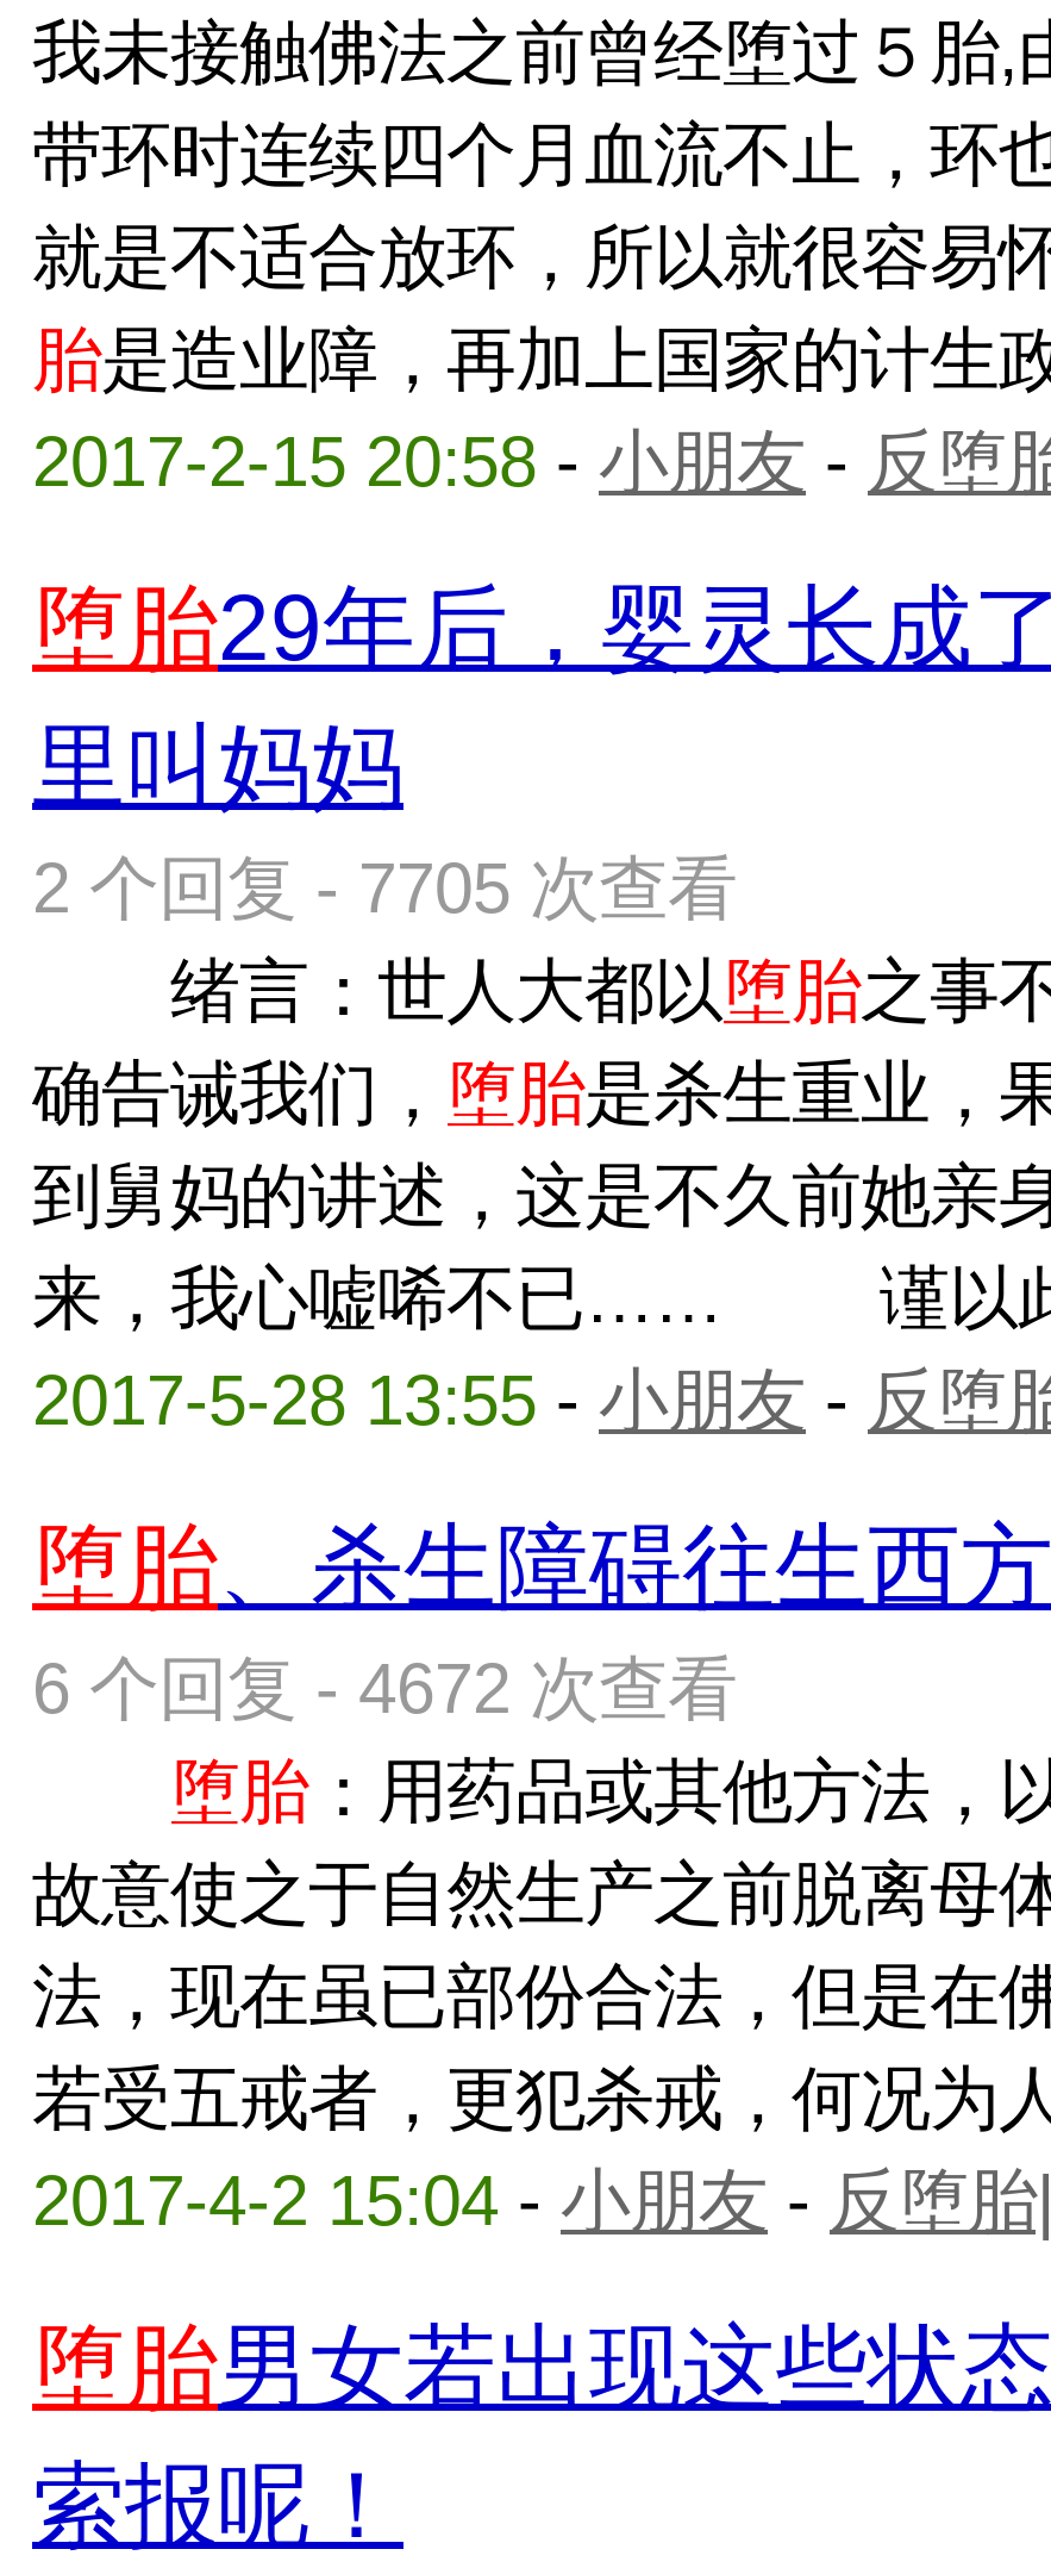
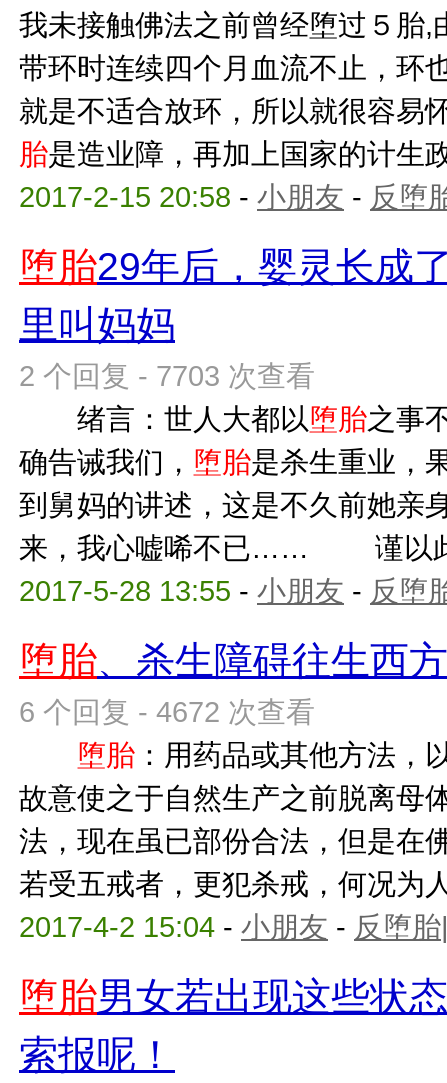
- 2 个回复 - 7705 次查看
+ 2 个回复 - 7703 次查看
